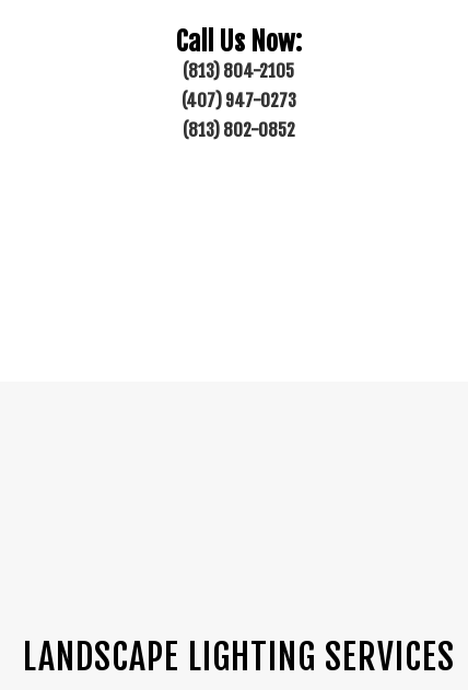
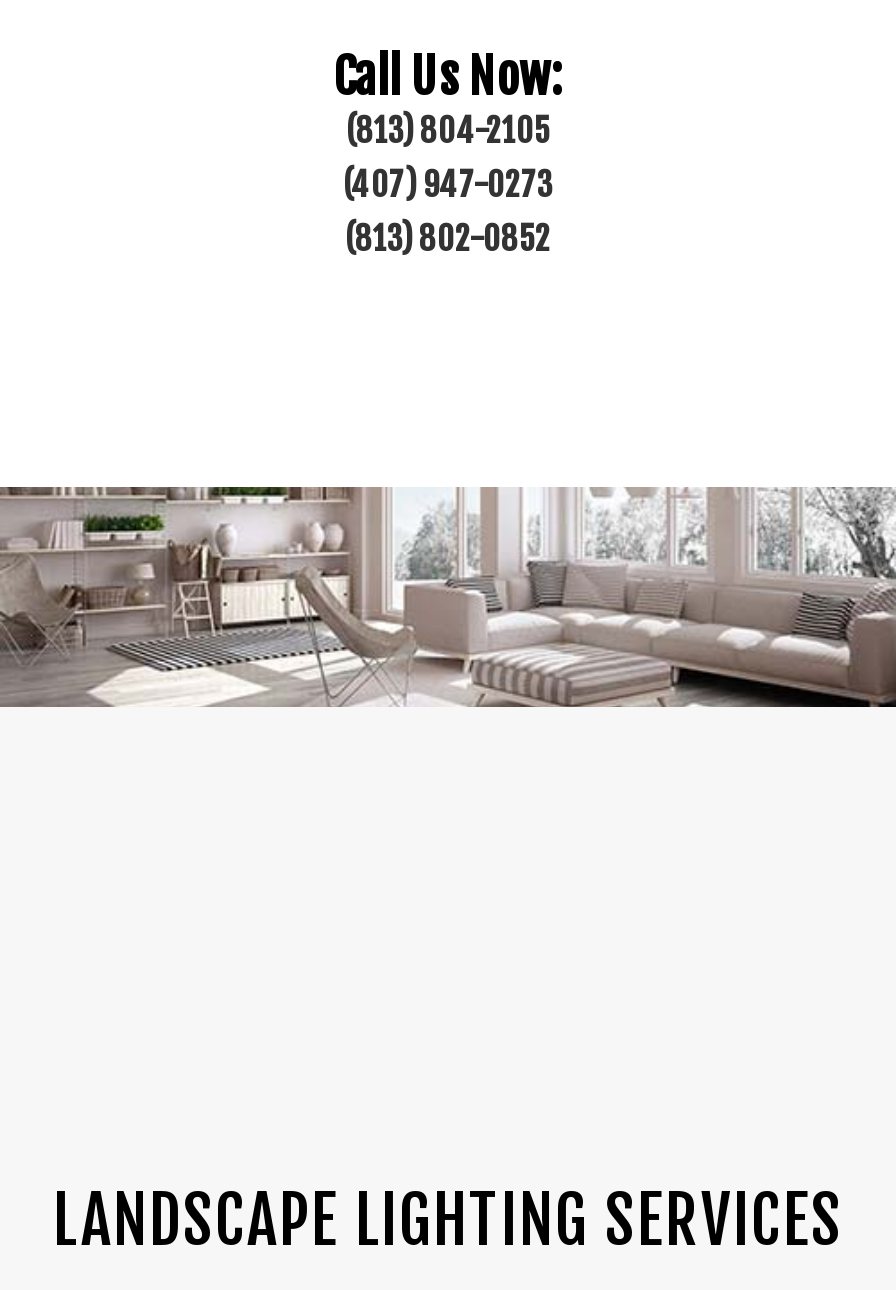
+ [image]
